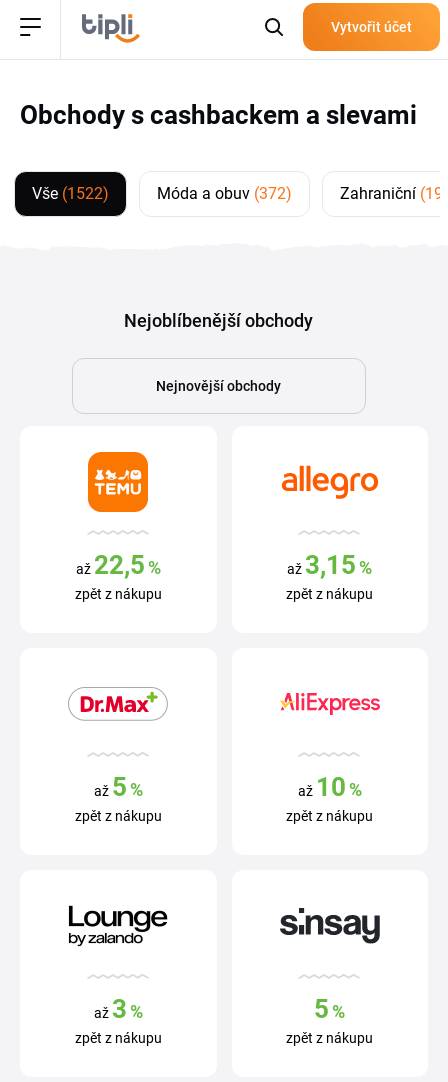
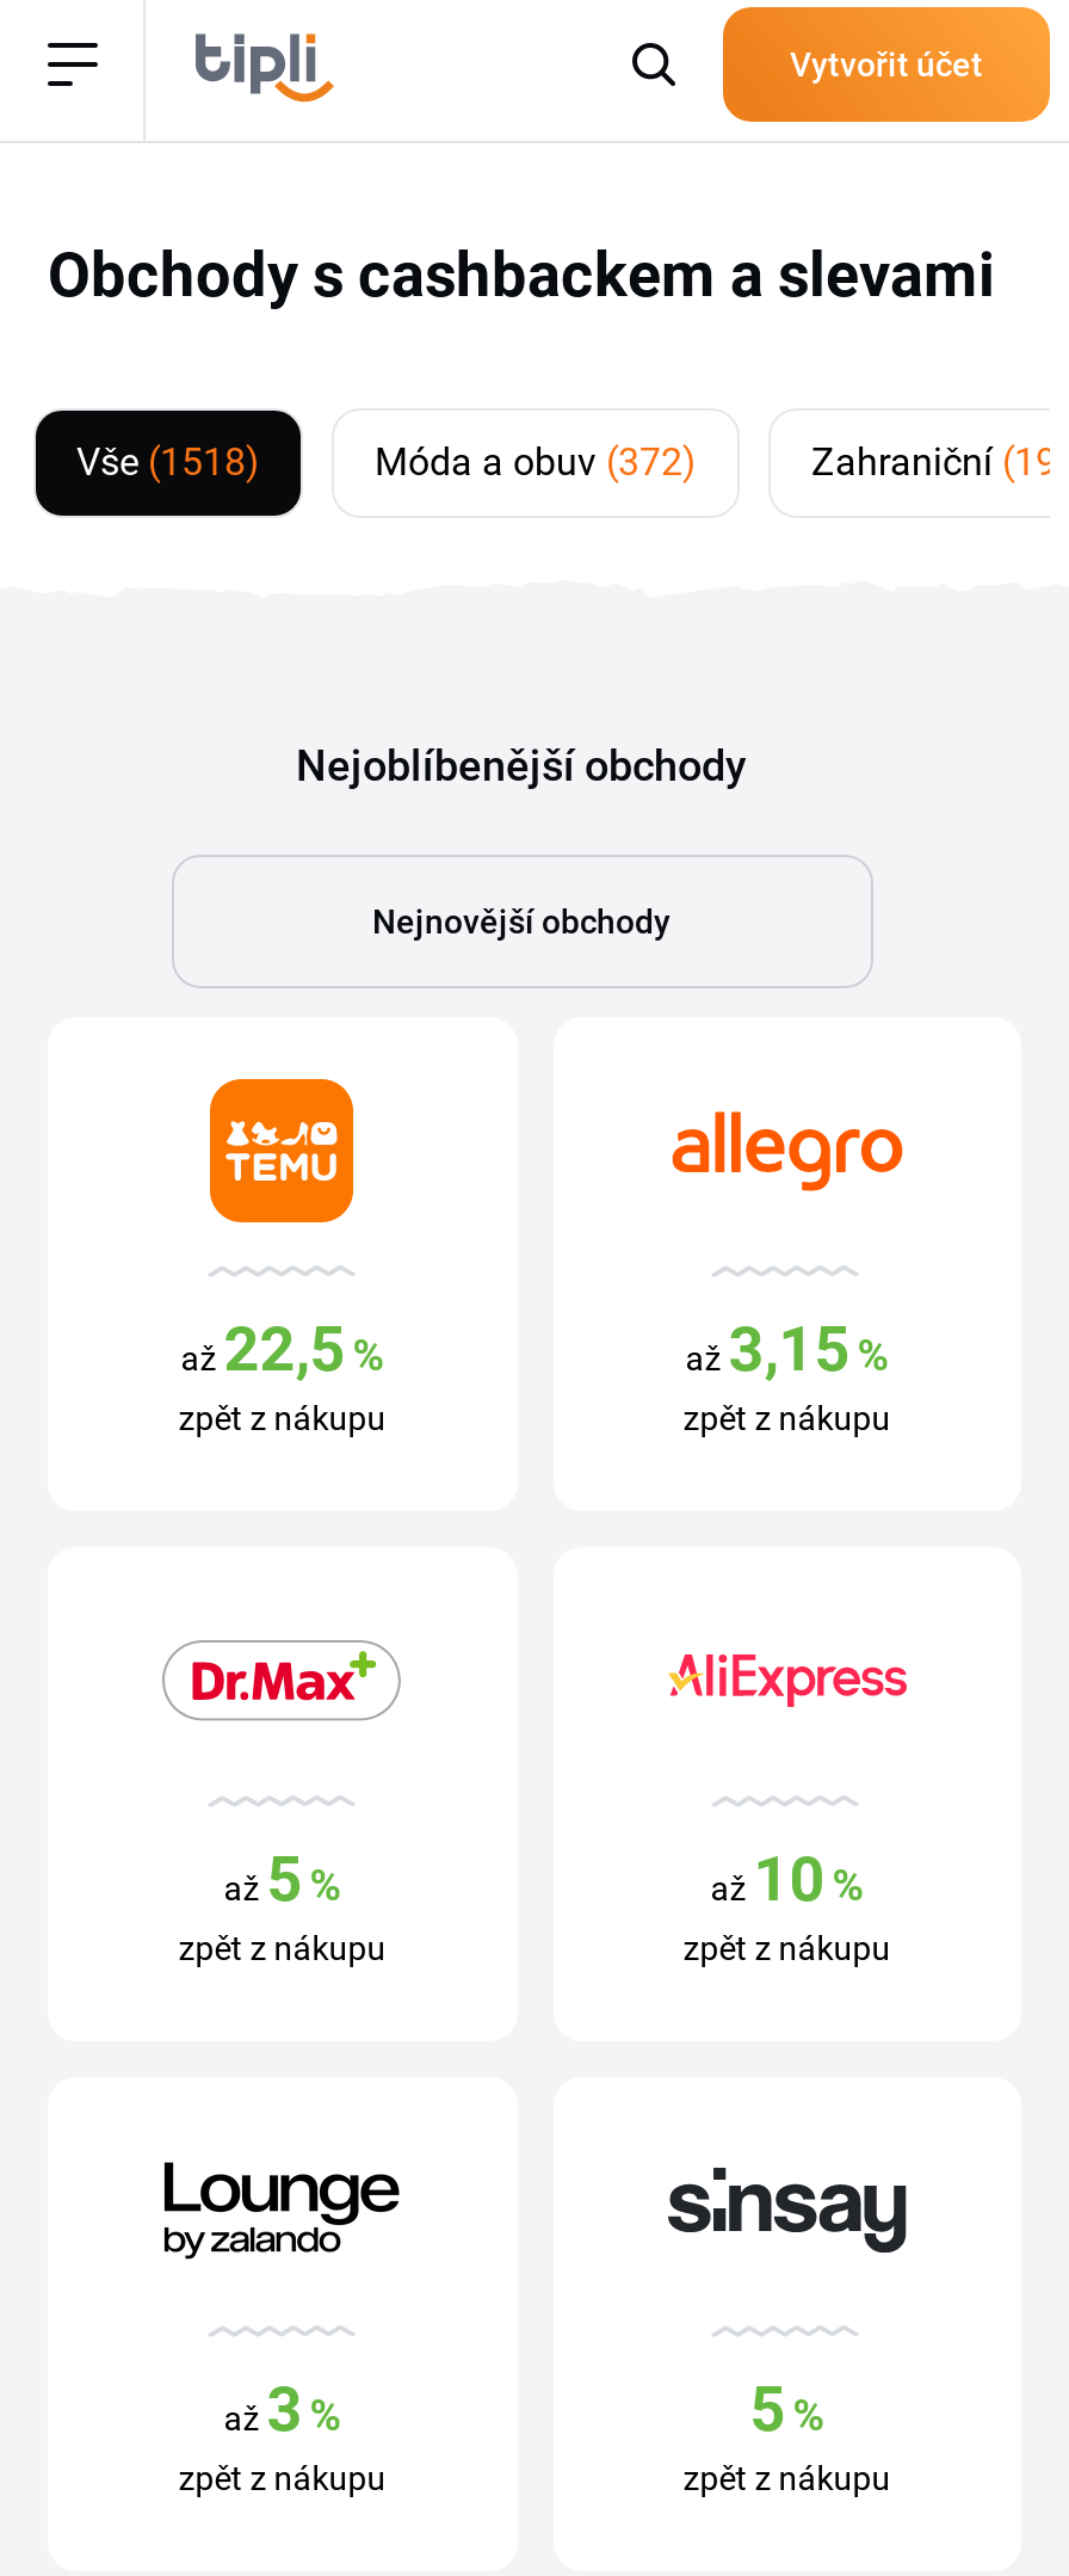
- Vše (1522)
+ Vše (1518)
